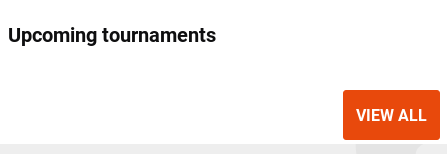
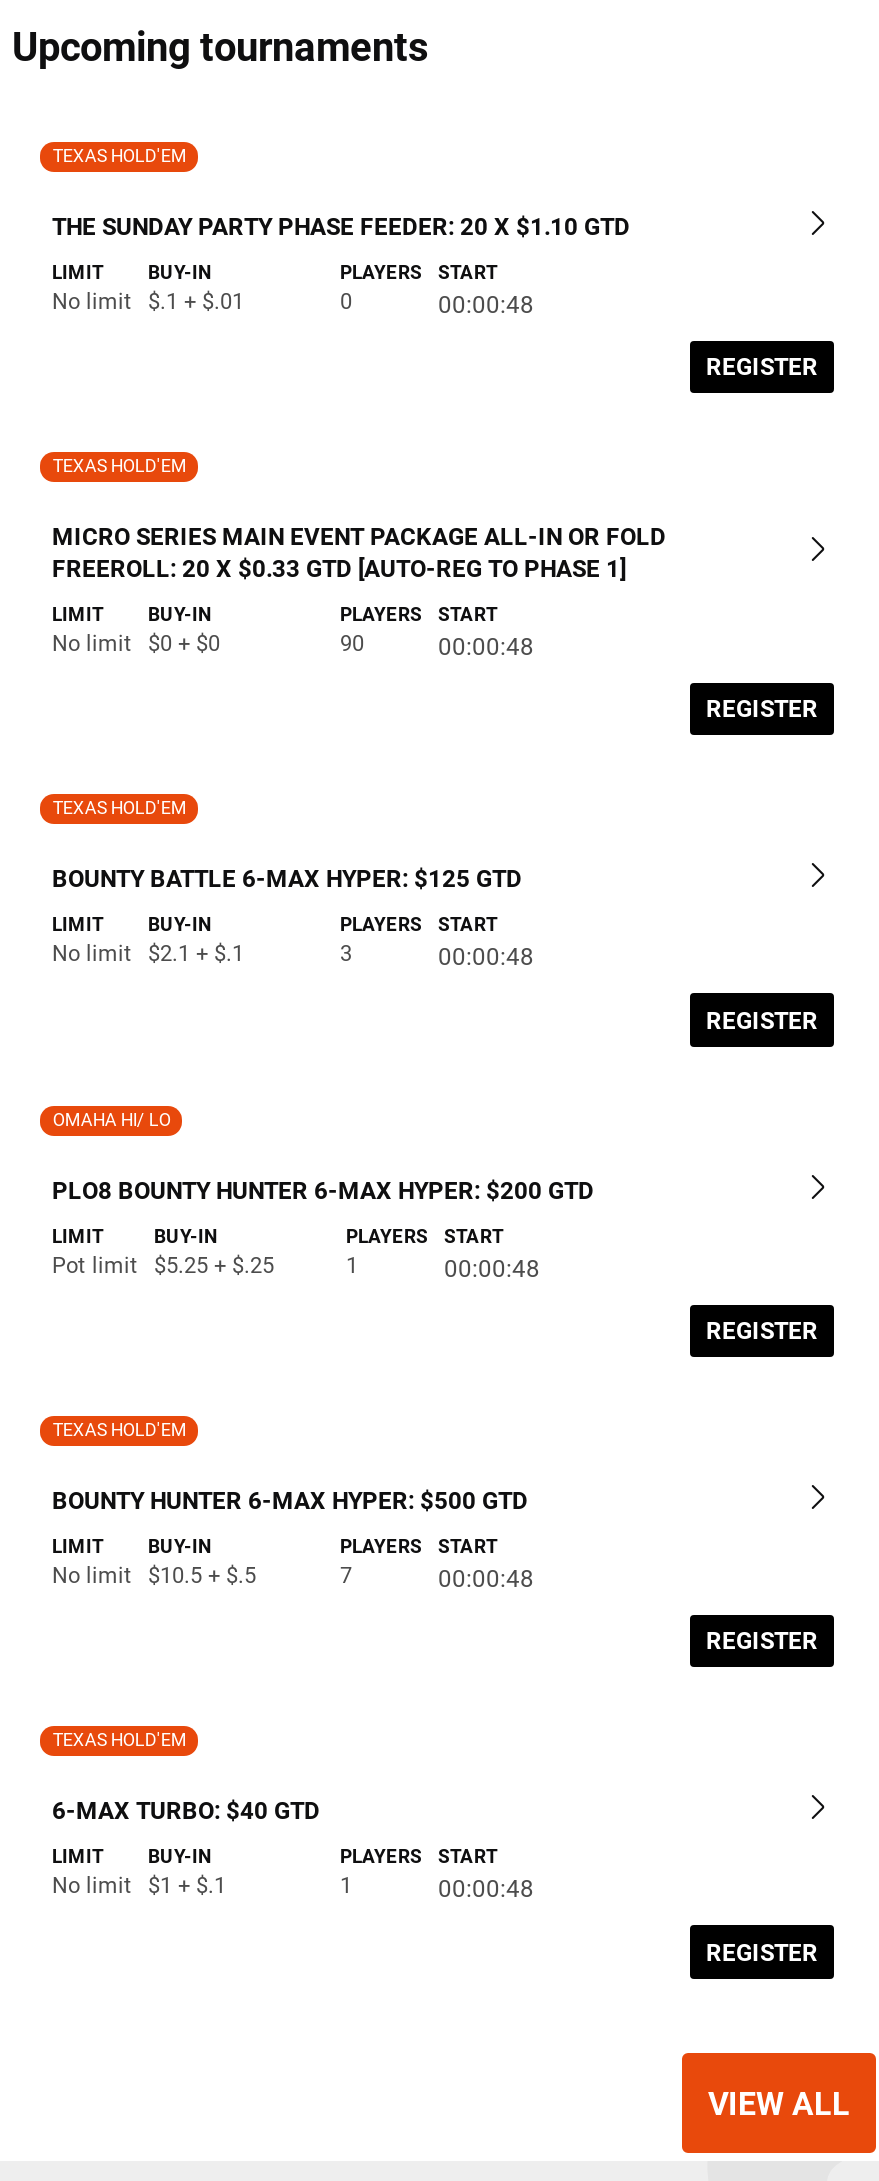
+ THE SUNDAY PARTY PHASE FEEDER: 20 X $1.10 GTD

+ LIMIT
+ No limit

+ MICRO SERIES MAIN EVENT PACKAGE ALL-IN OR FOLD
+ FREEROLL: 20 X $0.33 GTD [AUTO-REG TO PHASE 1]

+ LIMIT
+ No limit

+ BOUNTY BATTLE 6-MAX HYPER: $125 GTD

+ LIMIT
+ No limit

+ PLO8 BOUNTY HUNTER 6-MAX HYPER: $200 GTD

+ LIMIT
+ Pot limit

+ BOUNTY HUNTER 6-MAX HYPER: $500 GTD

+ LIMIT
+ No limit

+ 6-MAX TURBO: $40 GTD

+ LIMIT
+ No limit

+ TEXAS HOLD'EM

+ TEXAS HOLD'EM

+ TEXAS HOLD'EM

+ OMAHA HI/ LO

+ TEXAS HOLD'EM

+ TEXAS HOLD'EM

+ BUY-IN
+ $.1 + $.01

+ BUY-IN
+ $0 + $0

+ BUY-IN
+ $2.1 + $.1

+ BUY-IN
+ $10.5 + $.5

+ BUY-IN
+ $1 + $.1

+ BUY-IN
+ $5.25 + $.25

+ PLAYERS
+ 0

+ PLAYERS
+ 90

+ PLAYERS
+ 3

+ PLAYERS
+ 7

+ PLAYERS
+ 1

+ PLAYERS
+ 1

+ START
+ 00:00:48
+ REGISTER

+ START
+ 00:00:48
+ REGISTER

+ START
+ 00:00:48
+ REGISTER

+ START
+ 00:00:48
+ REGISTER

+ START
+ 00:00:48
+ REGISTER

+ START
+ 00:00:48
+ REGISTER
